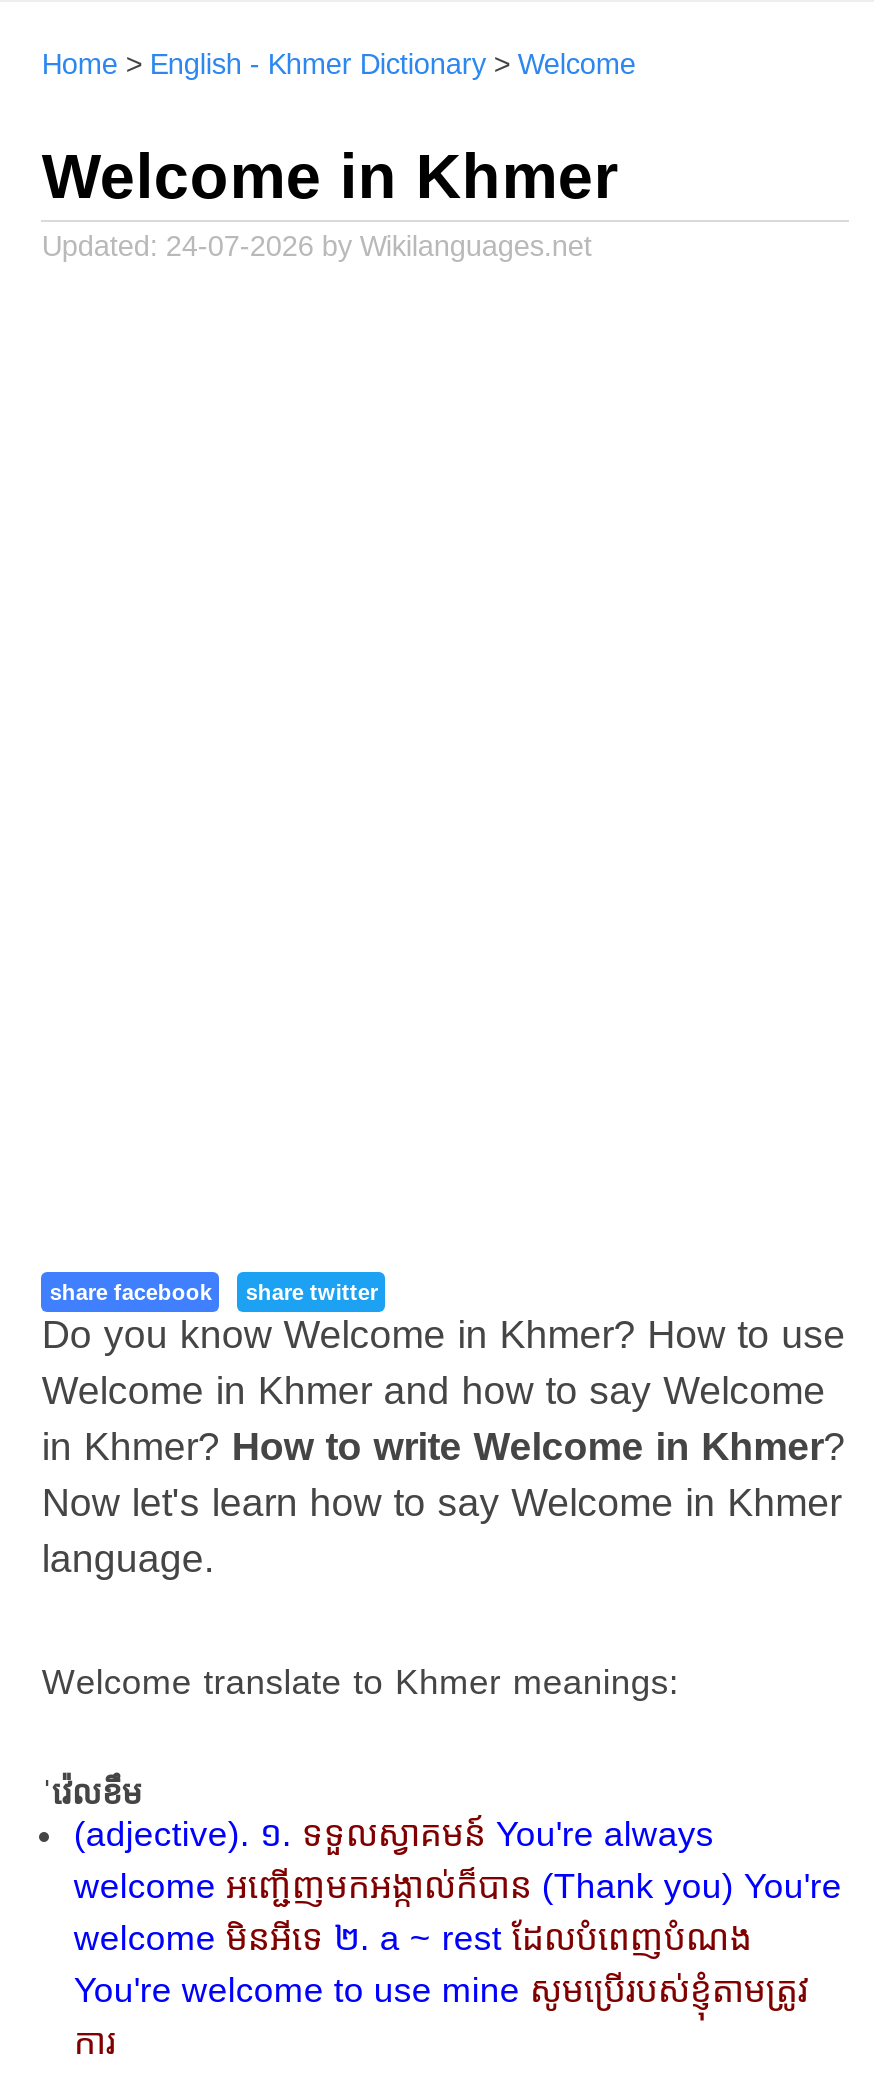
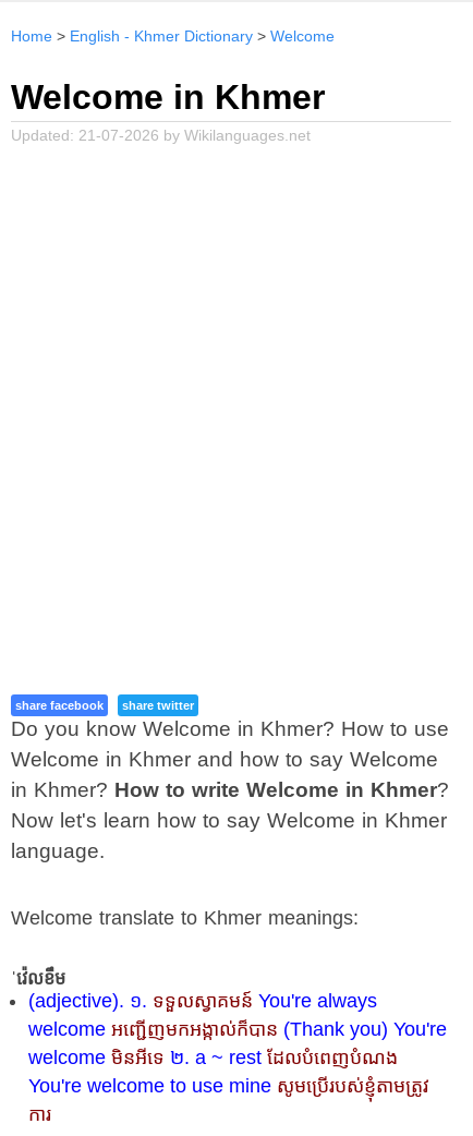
- Updated: 24-07-2026 by Wikilanguages.net
+ Updated: 21-07-2026 by Wikilanguages.net
